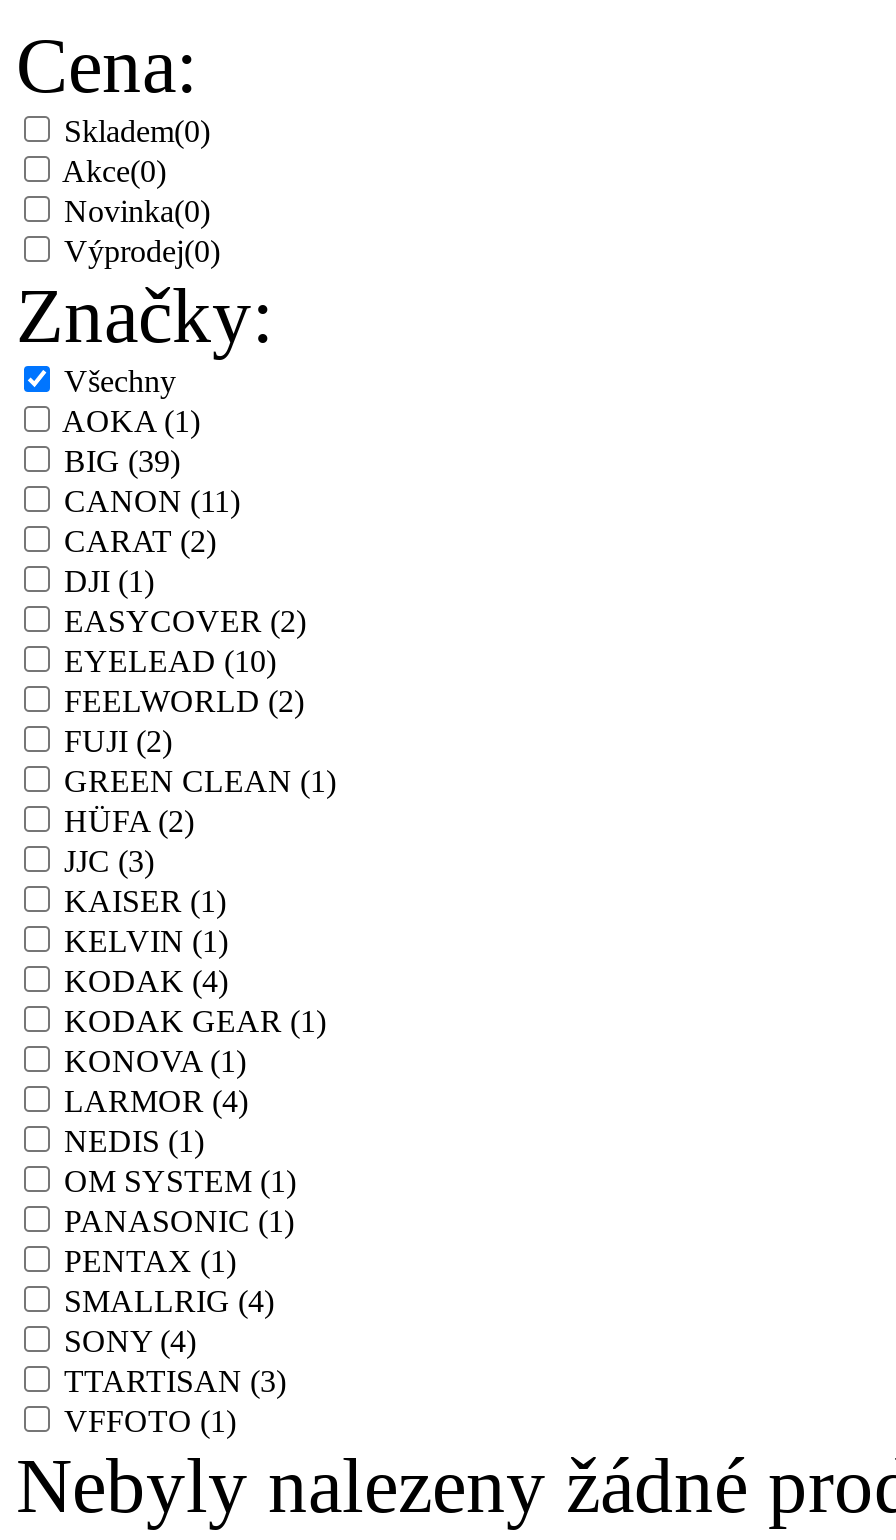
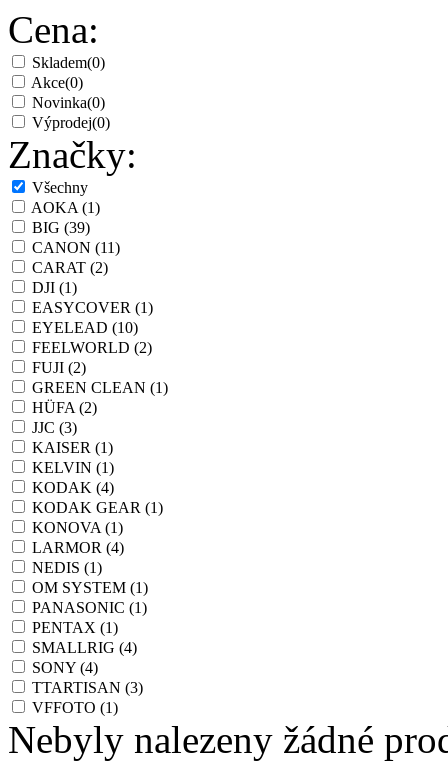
- EASYCOVER (2)
+ EASYCOVER (1)
